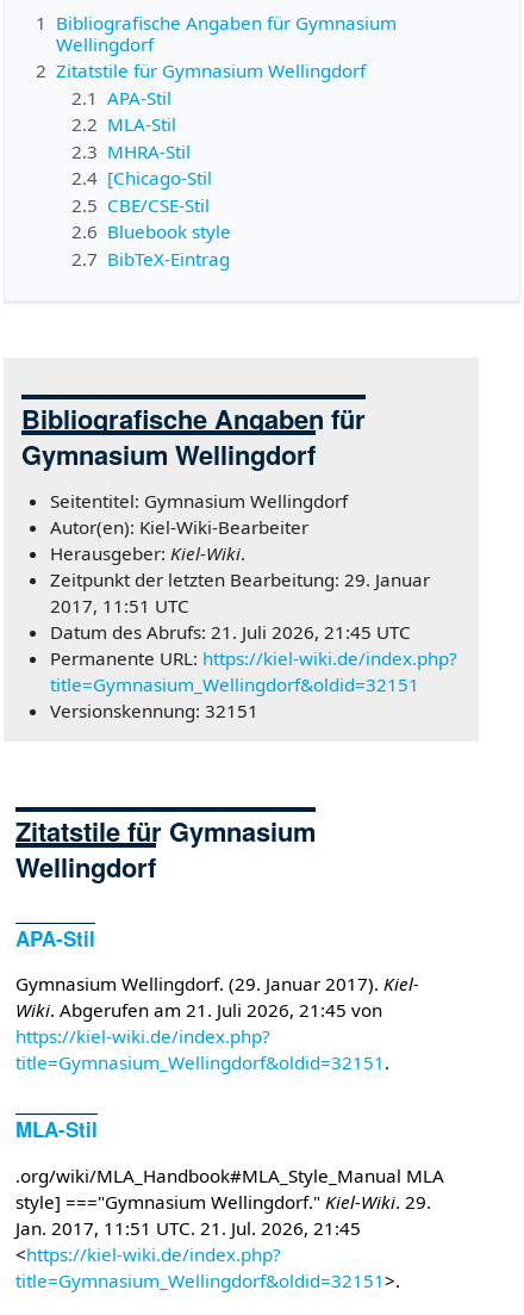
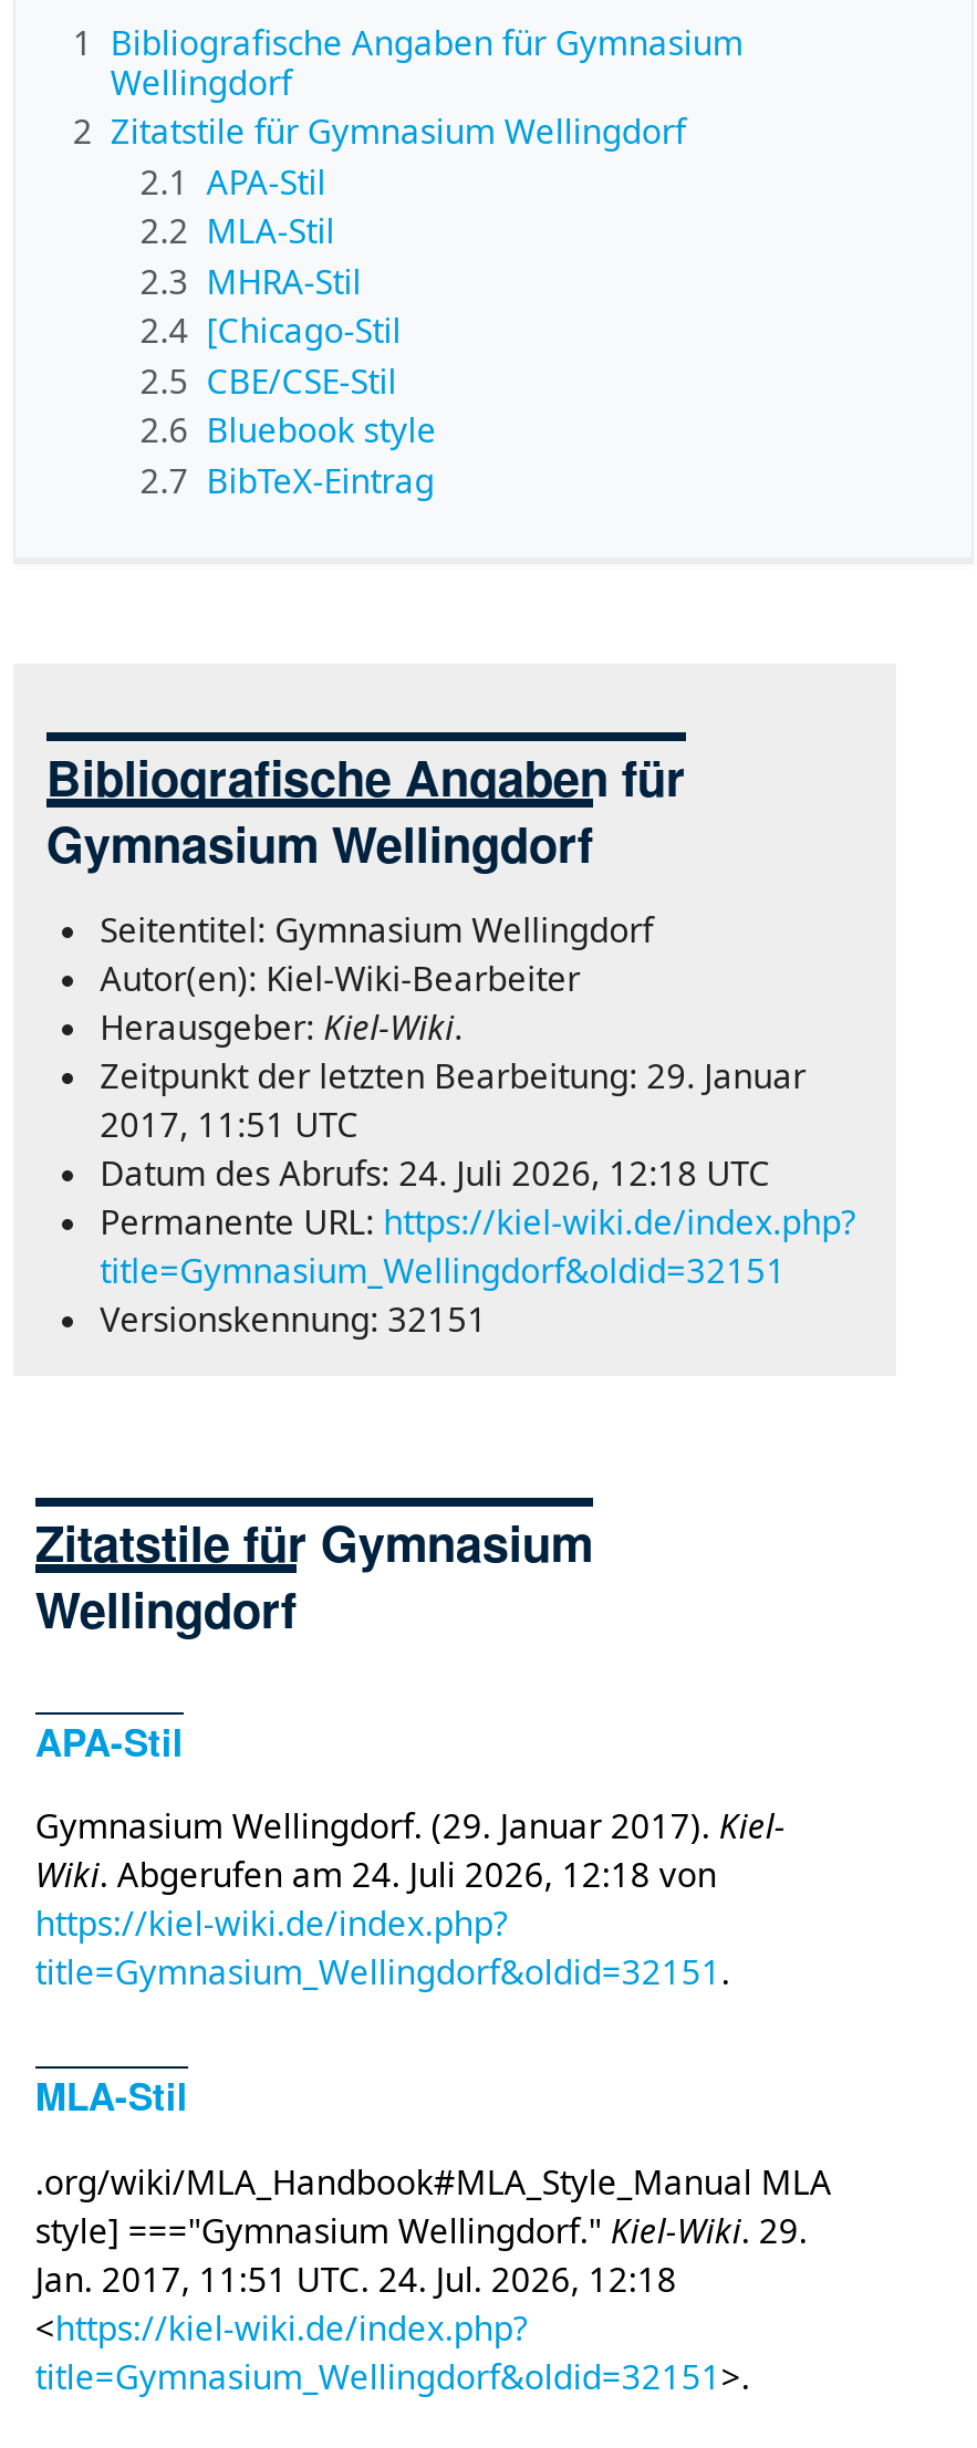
- Datum des Abrufs: 21. Juli 2026, 21:45 UTC
+ Datum des Abrufs: 24. Juli 2026, 12:18 UTC

- Wiki. Abgerufen am 21. Juli 2026, 21:45 von
+ Wiki. Abgerufen am 24. Juli 2026, 12:18 von

- Jan. 2017, 11:51 UTC. 21. Jul. 2026, 21:45
+ Jan. 2017, 11:51 UTC. 24. Jul. 2026, 12:18
